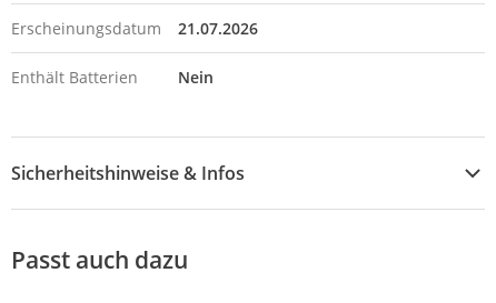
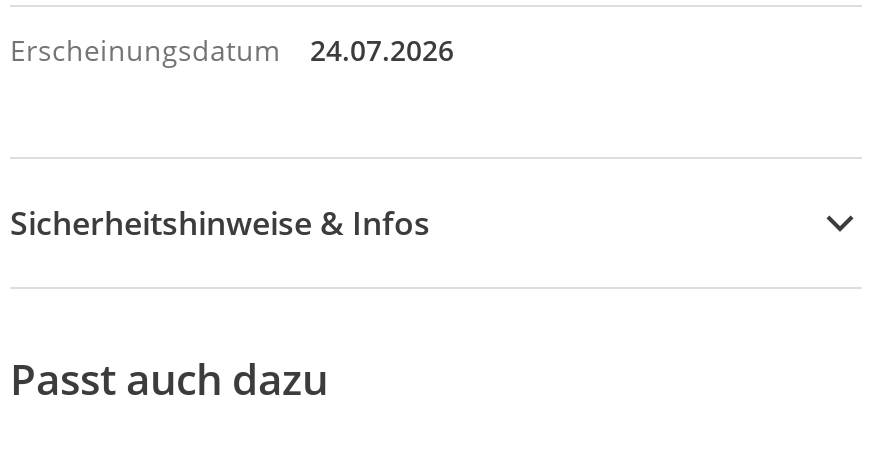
- 21.07.2026
- Enthält Batterien
- Nein
+ 24.07.2026
